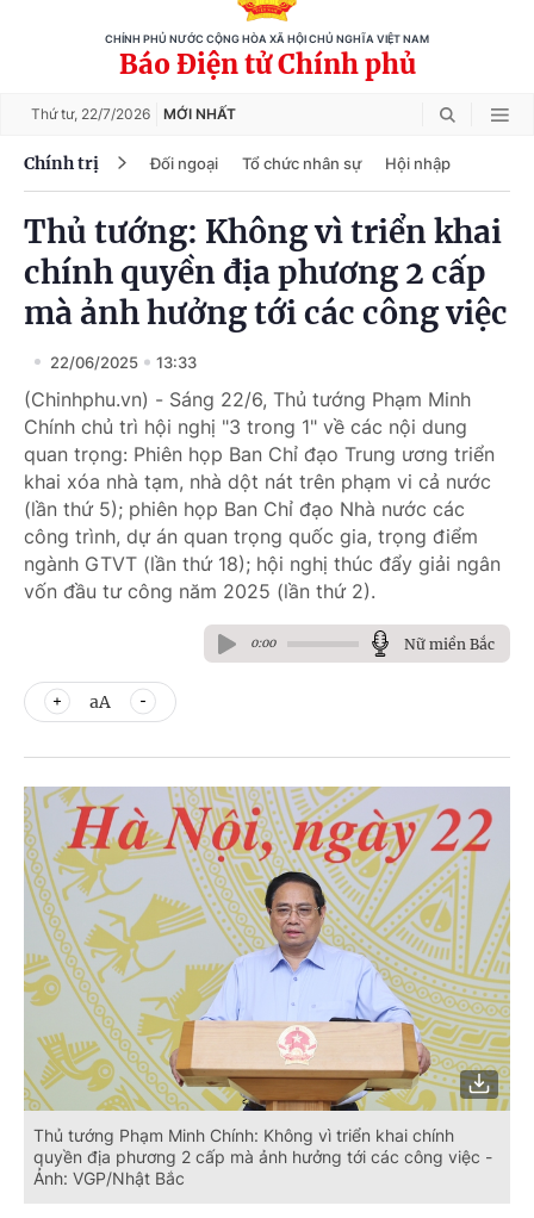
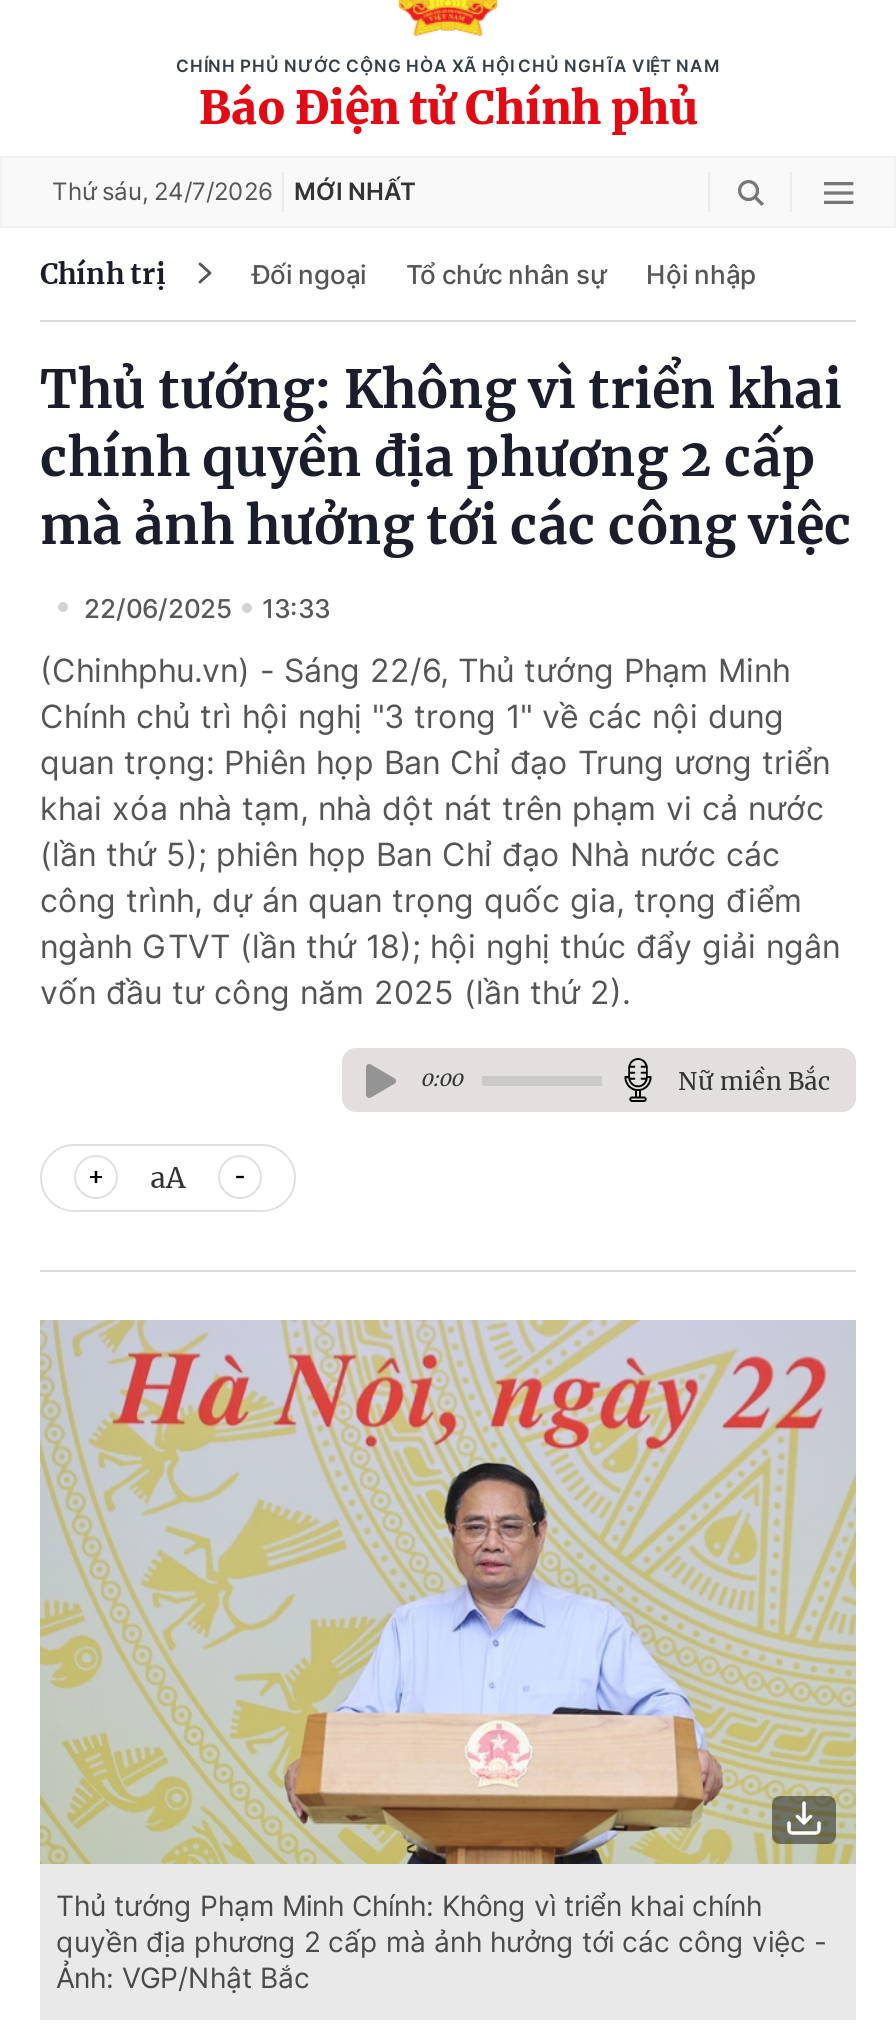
- Thứ tư, 22/7/2026 MỚI NHẤT
+ Thứ sáu, 24/7/2026 MỚI NHẤT
